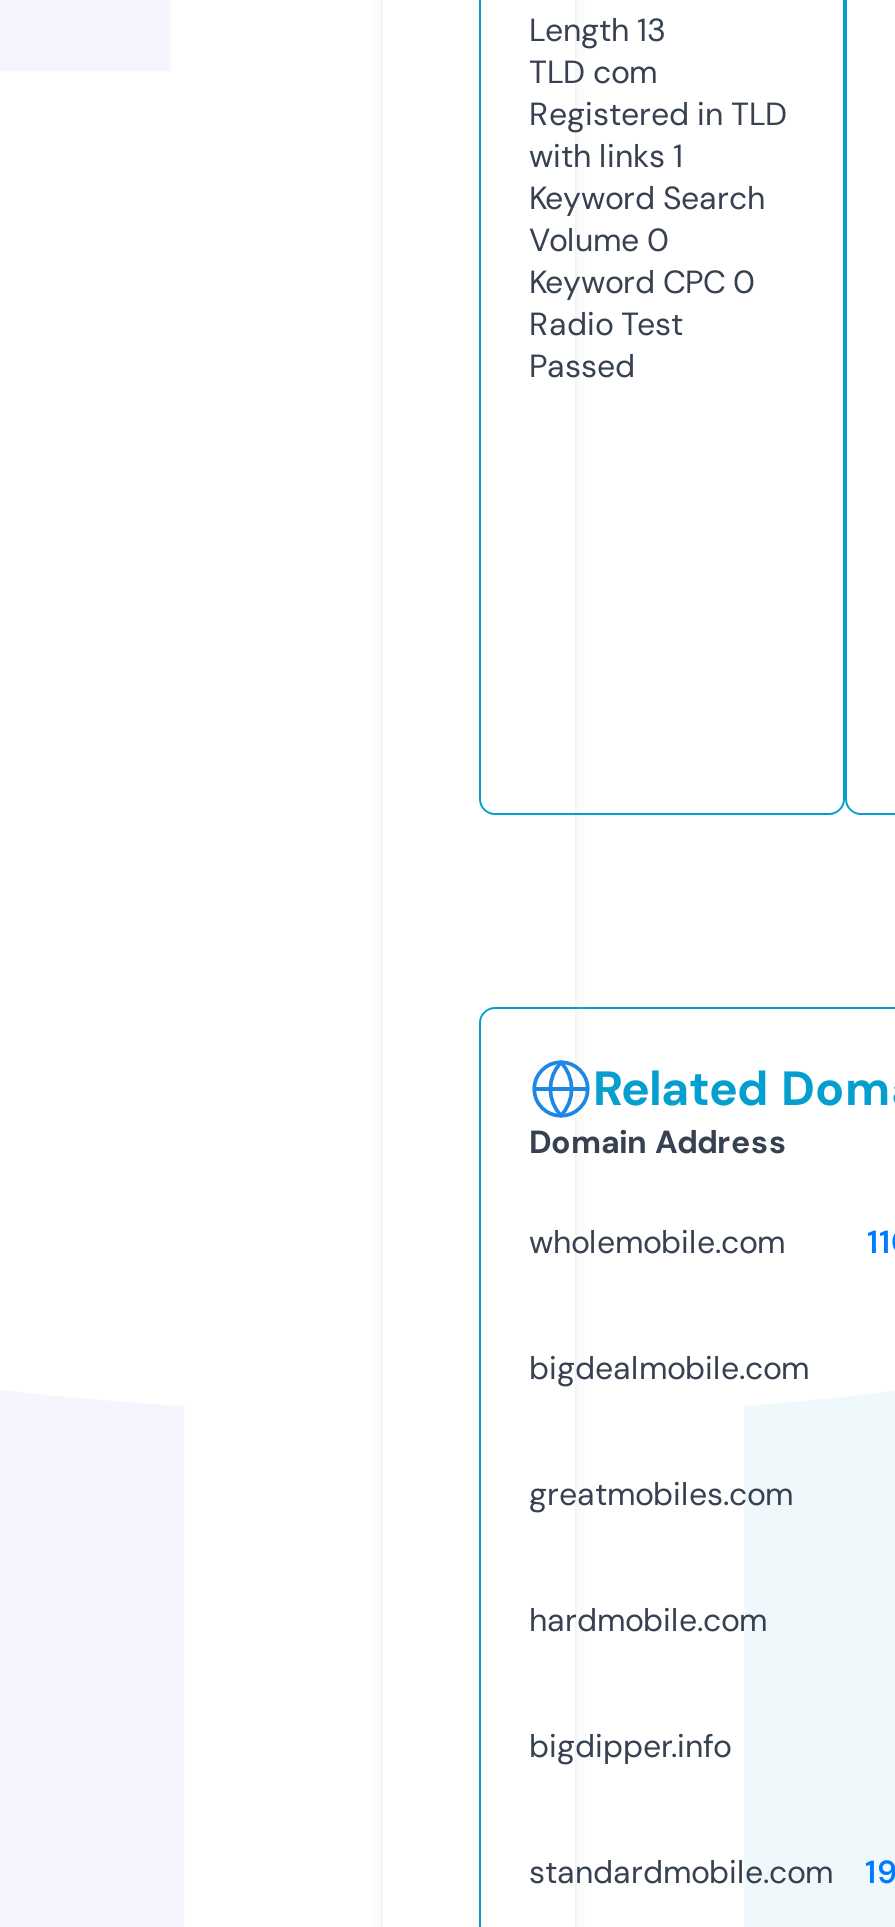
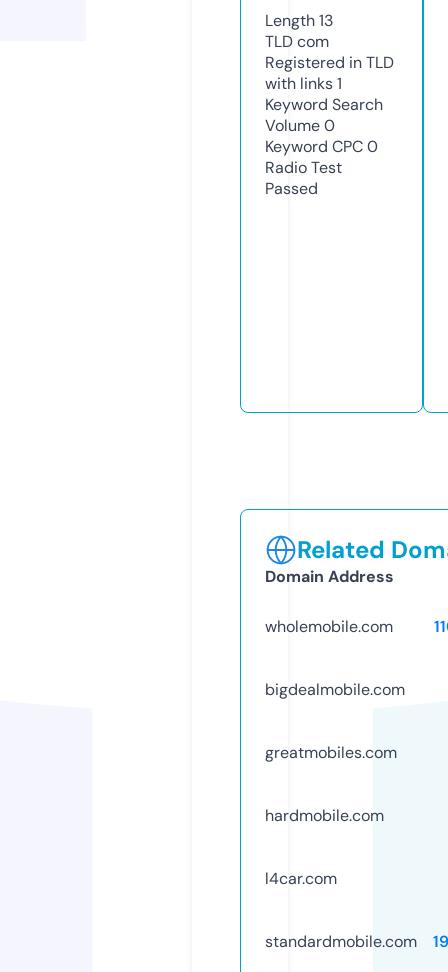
- bigdipper.info
+ l4car.com
